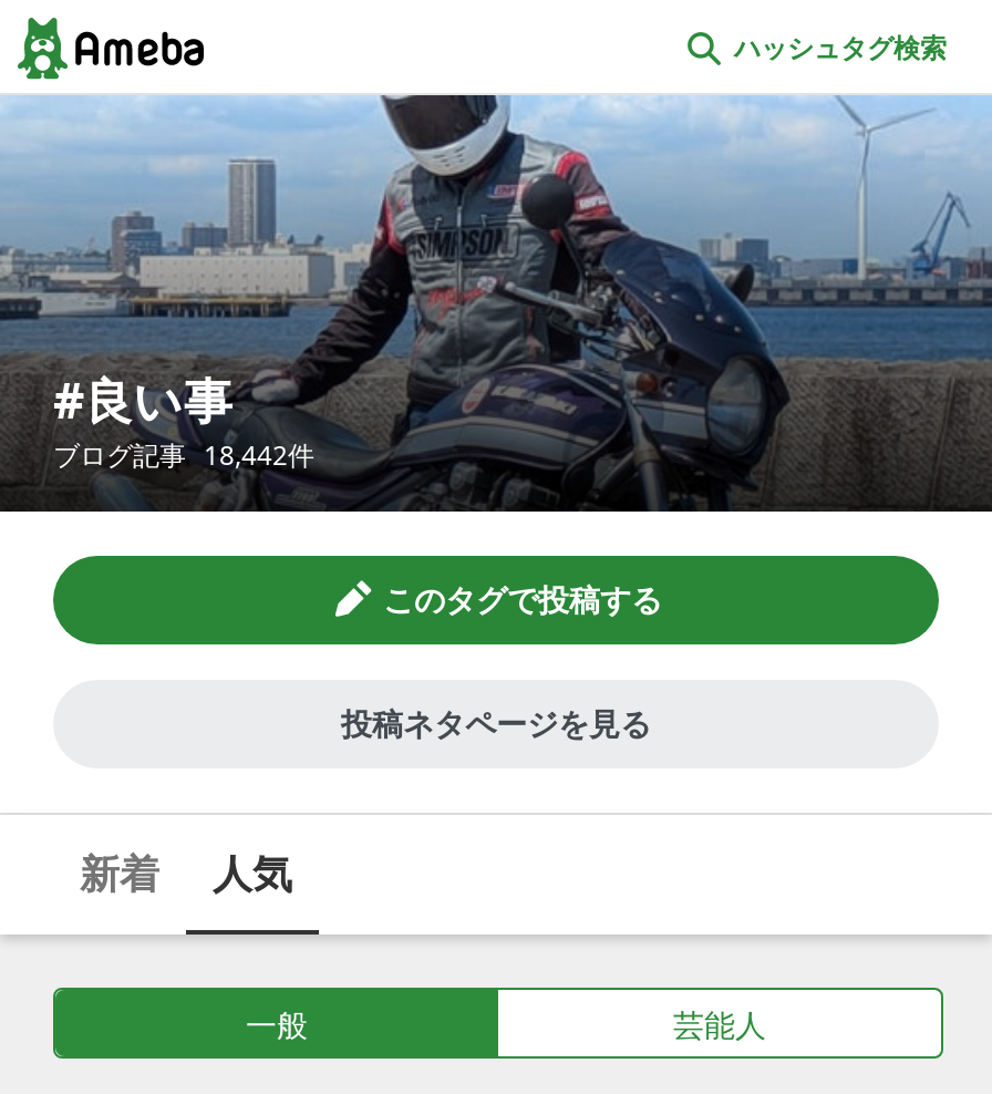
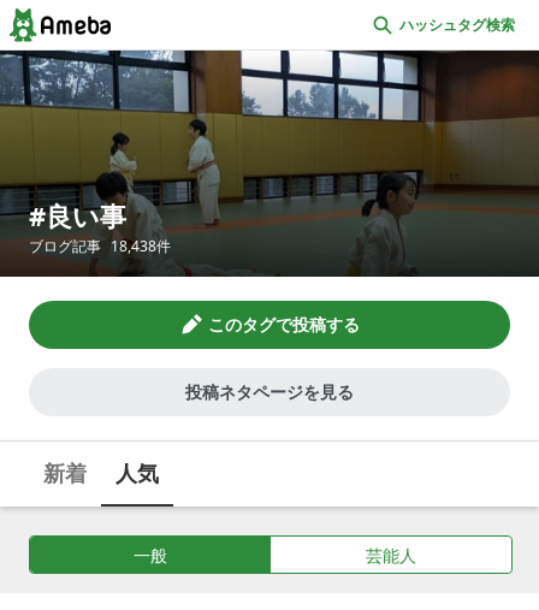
- [image]
- ブログ記事 18,442件
+ [image]
+ ブログ記事 18,438件
